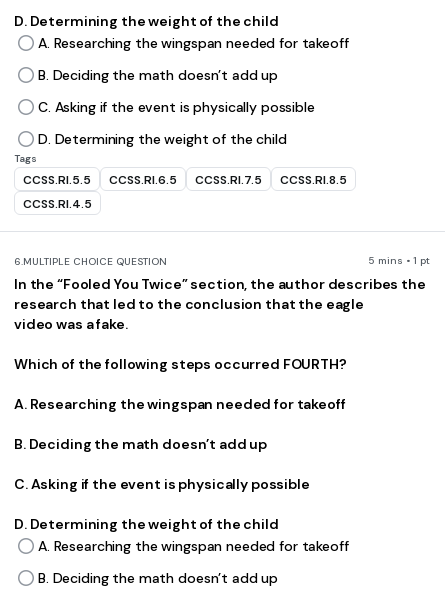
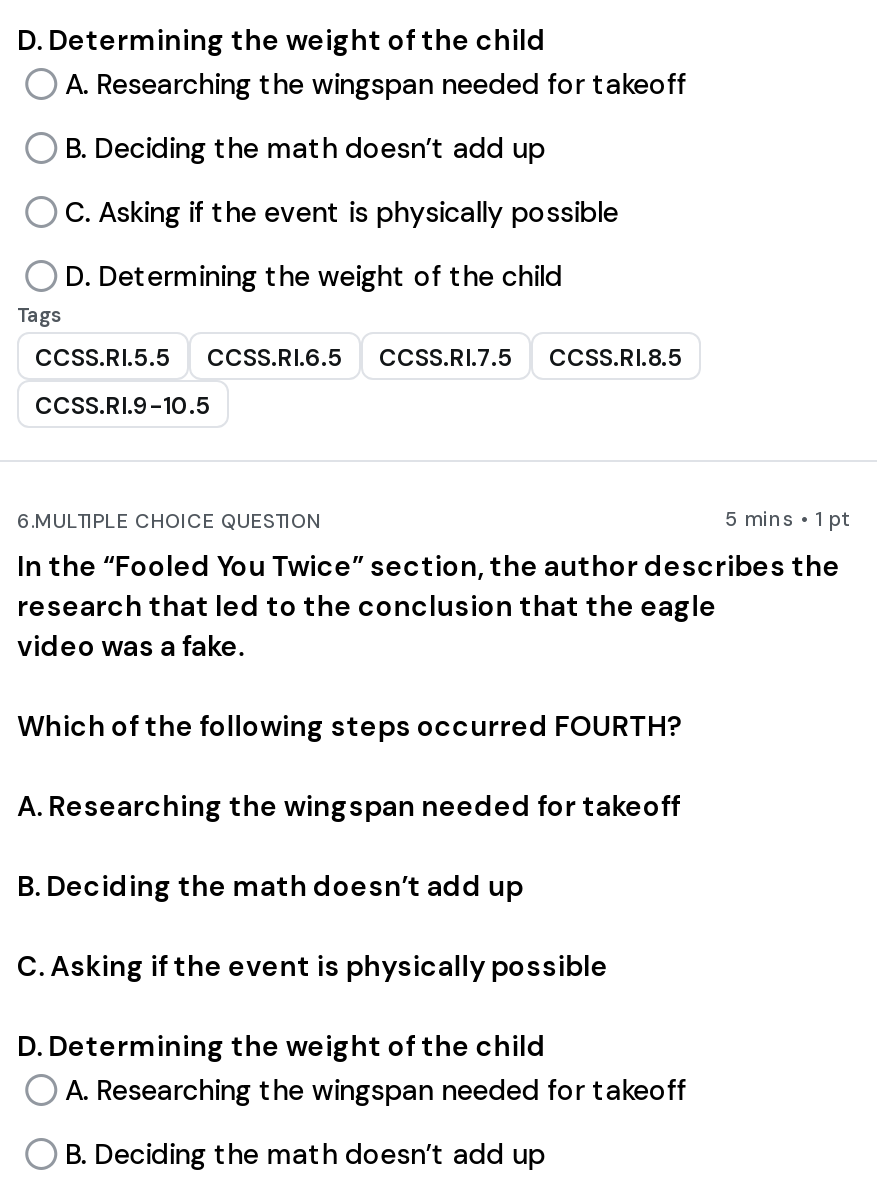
- CCSS.RI.4.5
+ CCSS.RI.9-10.5
